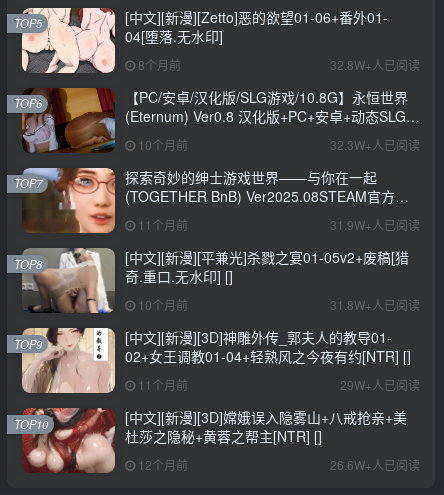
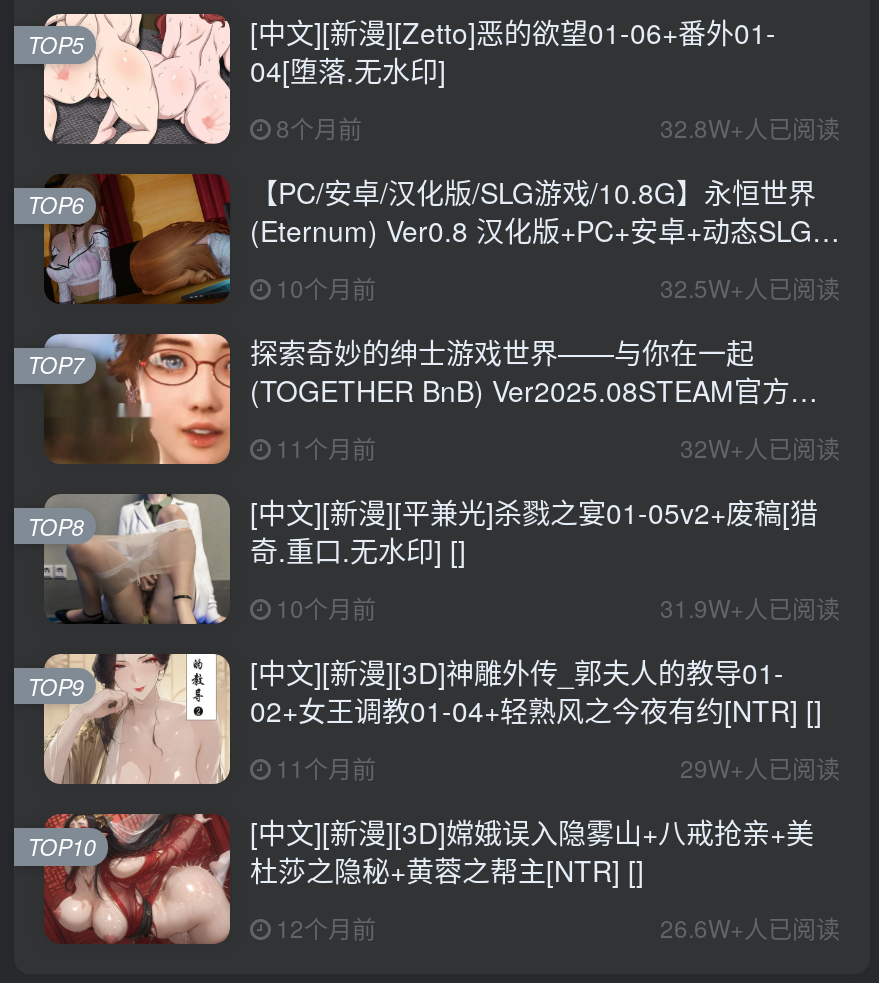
- 32.3W+人已阅读
+ 32.5W+人已阅读

- 31.9W+人已阅读
+ 32W+人已阅读

- 31.8W+人已阅读
+ 31.9W+人已阅读
